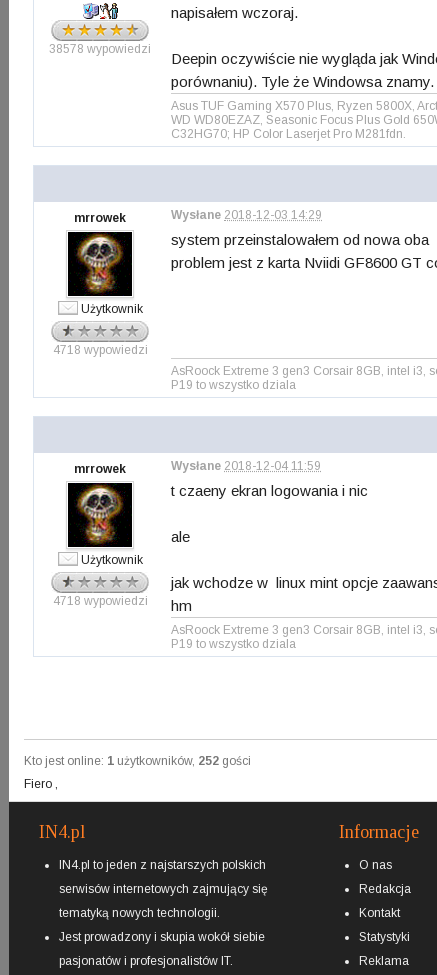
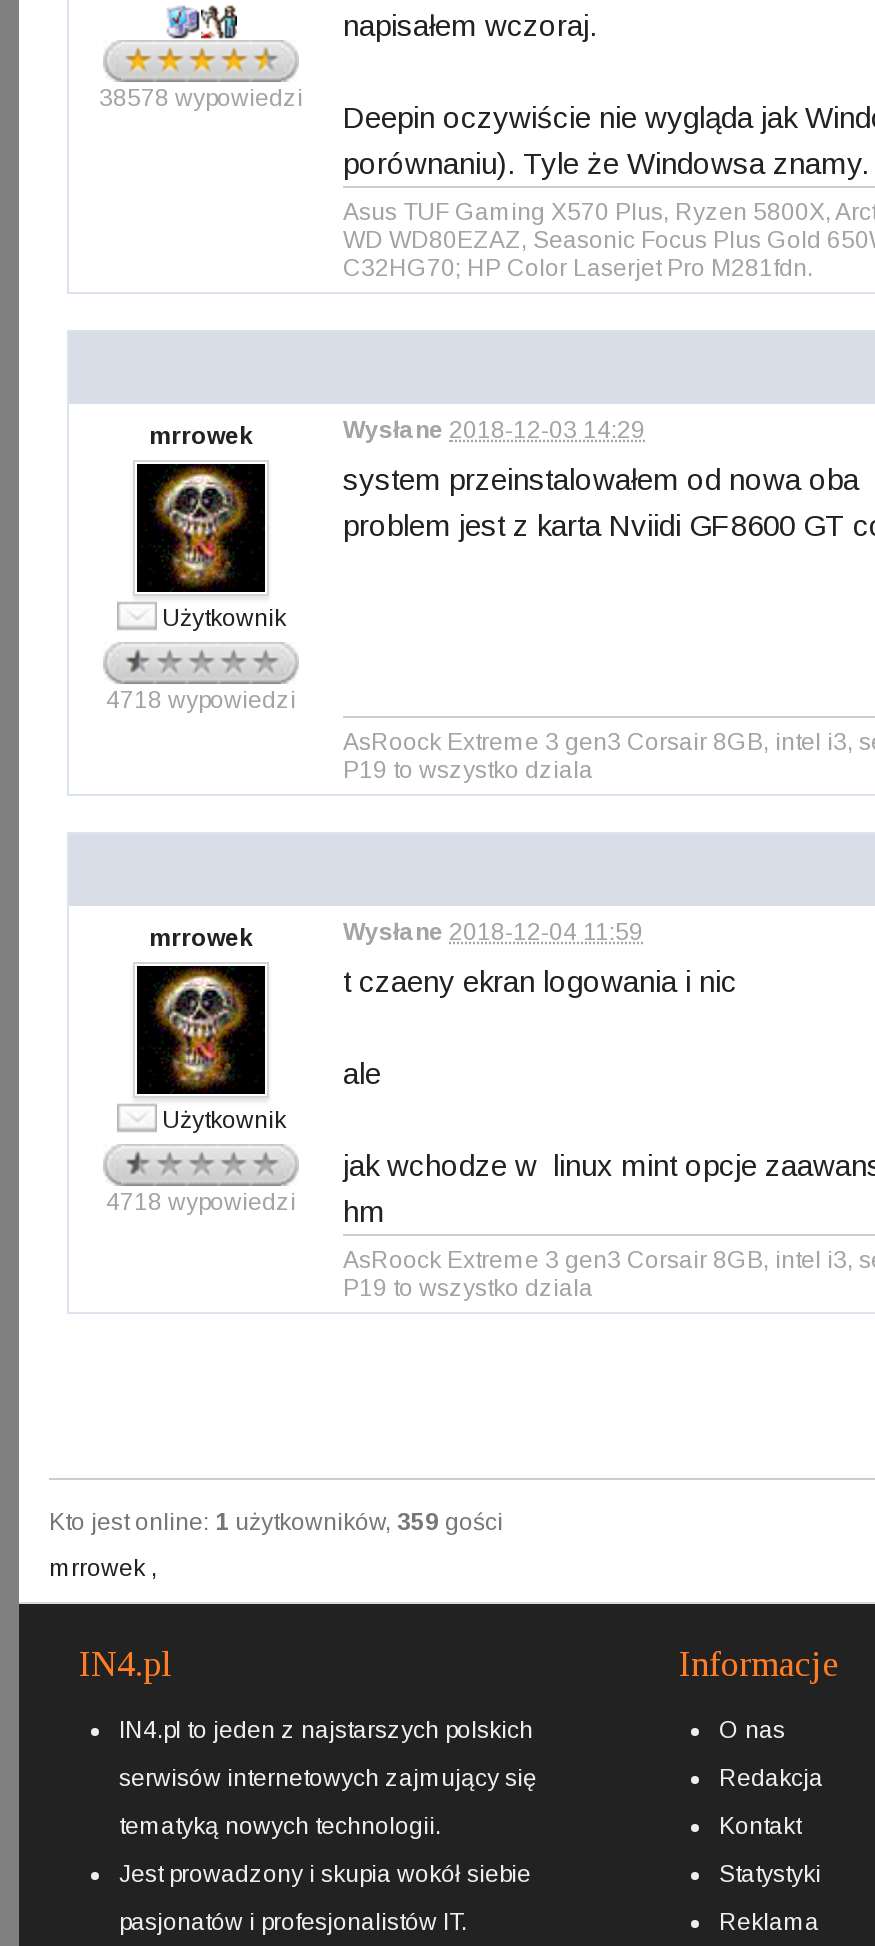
- Kto jest online: 1 użytkowników, 252 gości
+ Kto jest online: 1 użytkowników, 359 gości

- Fiero,
+ mrrowek,
